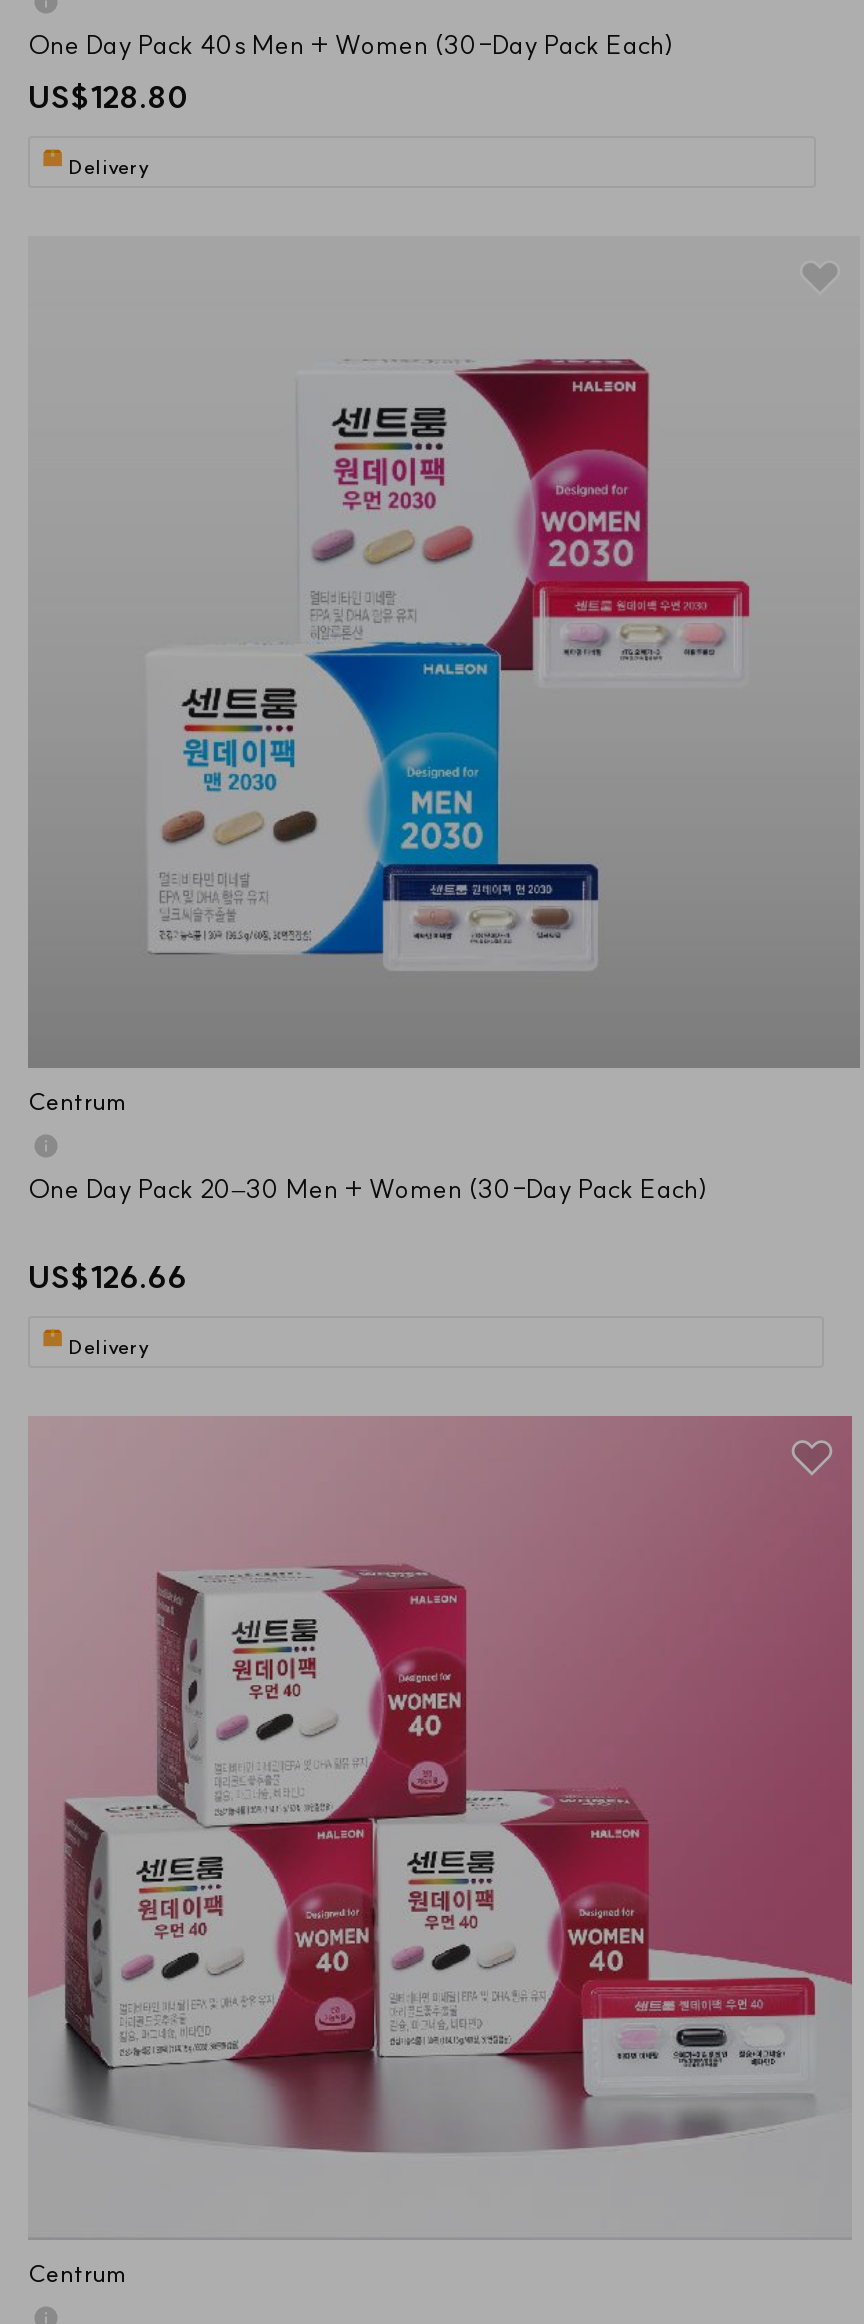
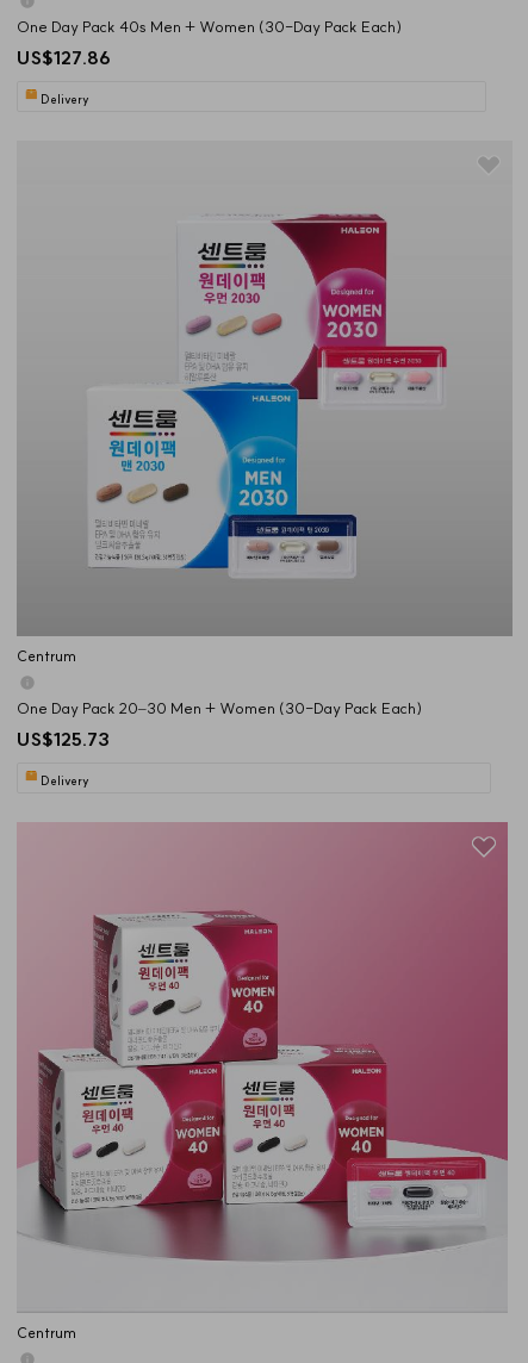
- US$128.80
+ US$127.86

- US$126.66
+ US$125.73
